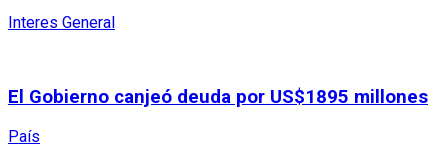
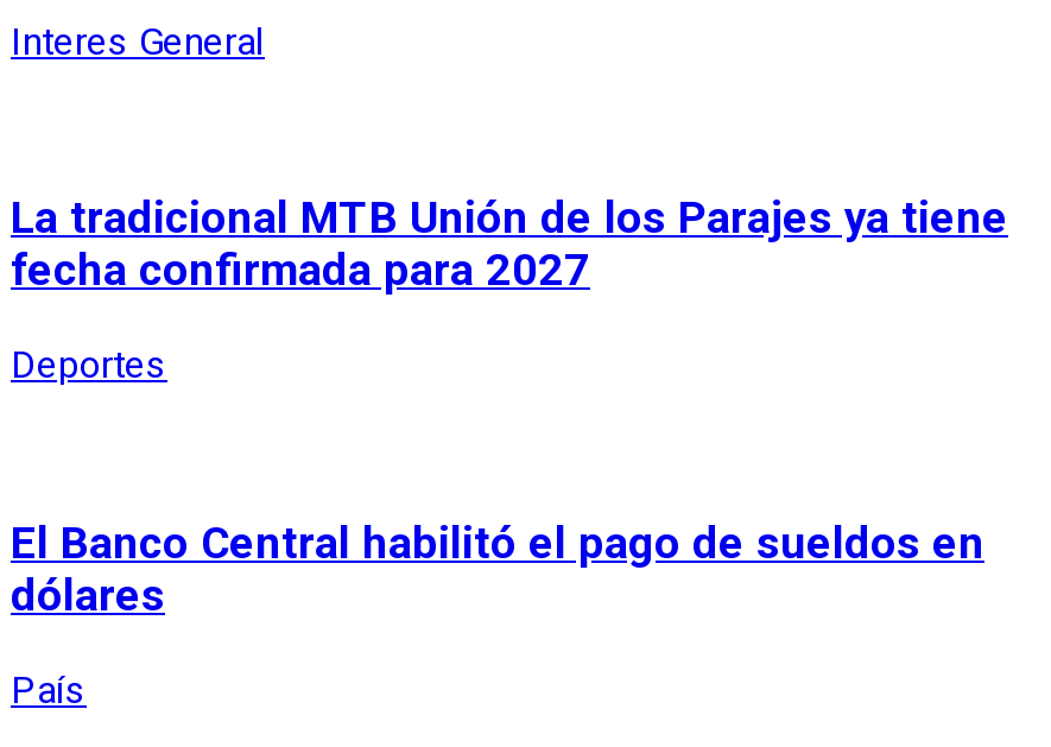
- El Gobierno canjeó deuda por US$1895 millones
+ La tradicional MTB Unión de los Parajes ya tiene
+ fecha confirmada para 2027
+ Deportes
+ El Banco Central habilitó el pago de sueldos en
+ dólares
